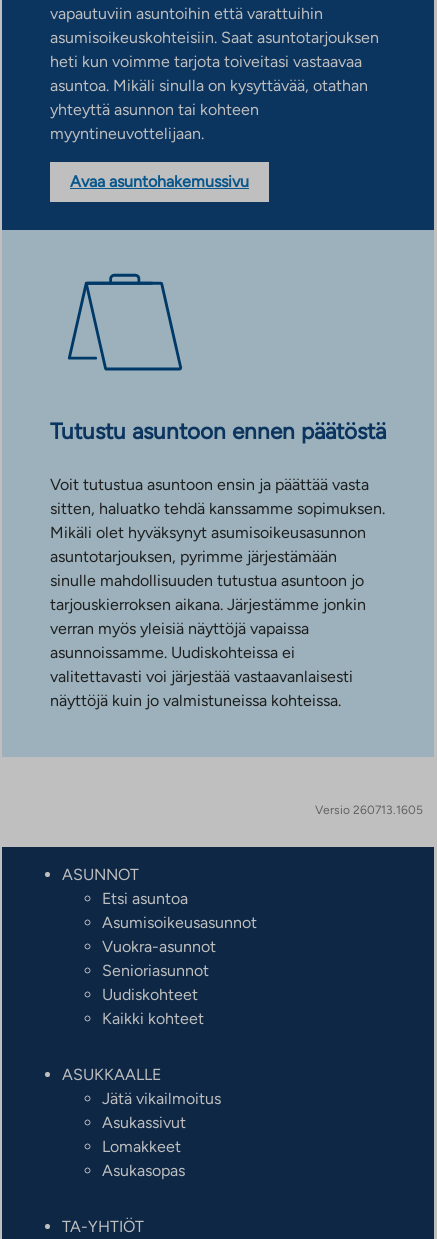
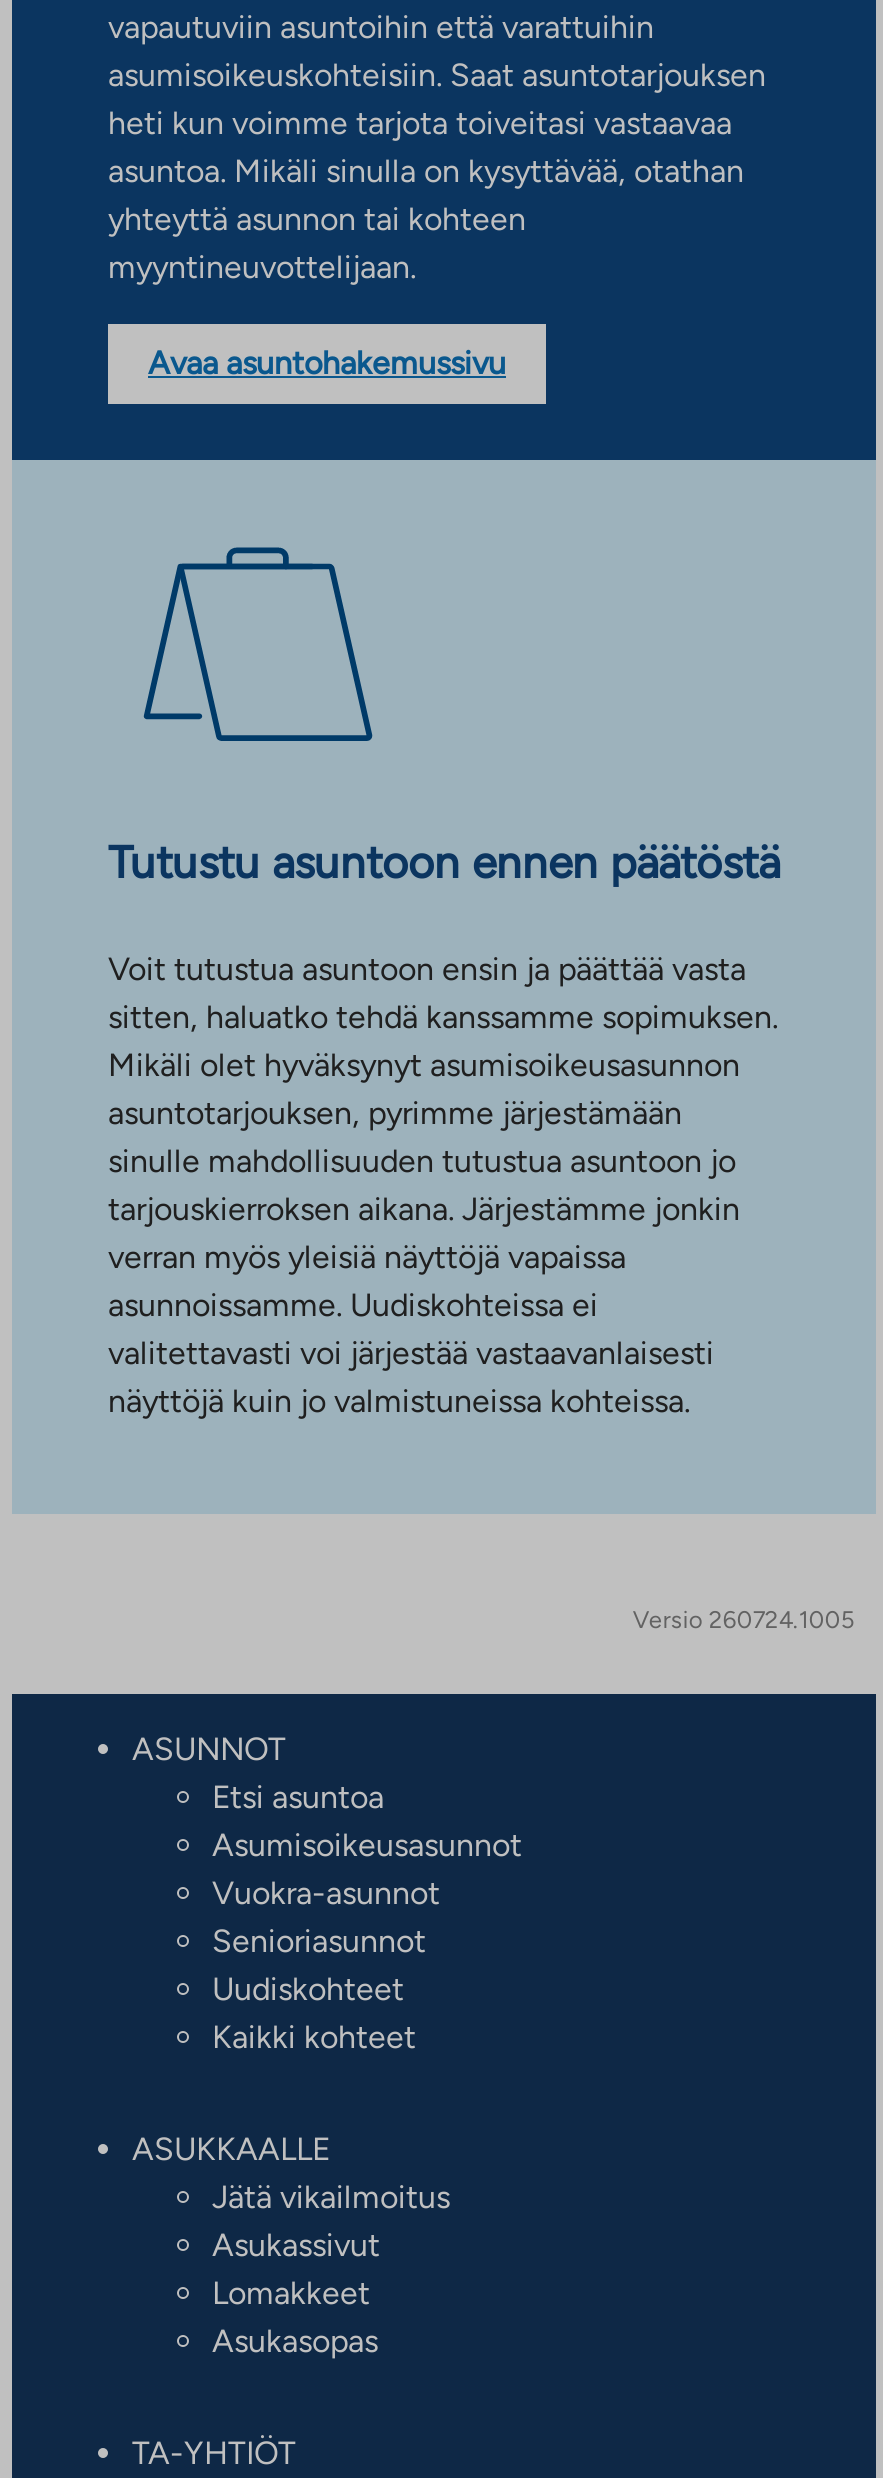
- Versio 260713.1605
+ Versio 260724.1005
